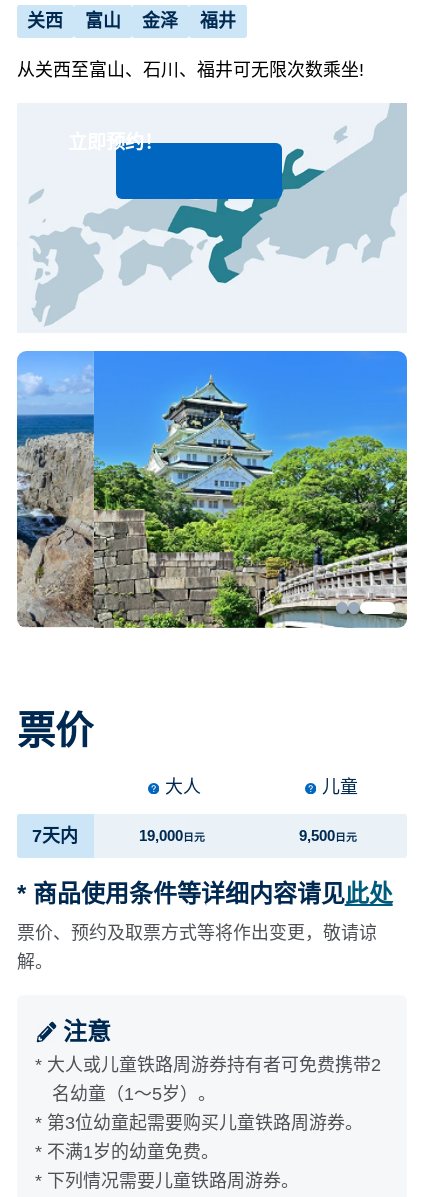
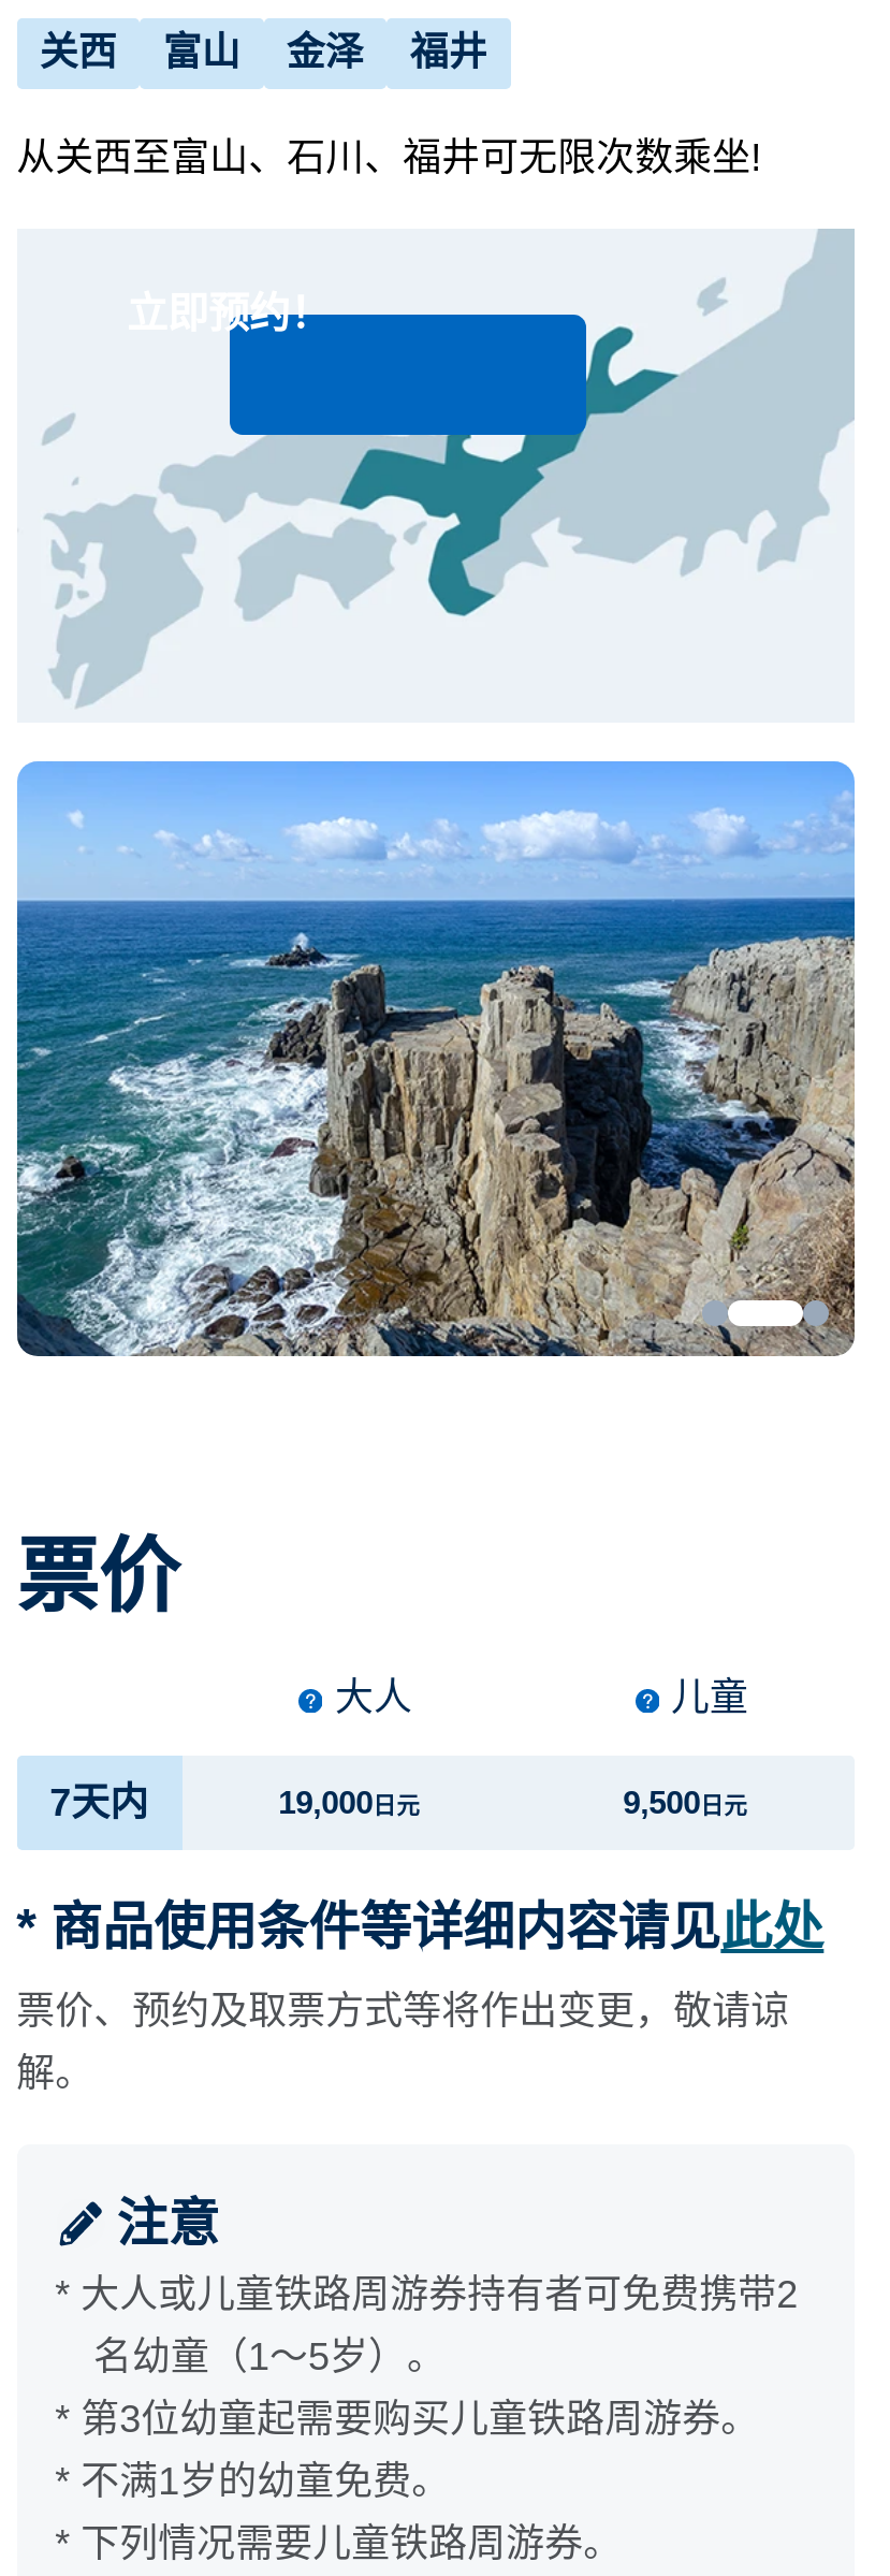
- [image]
+ [image]
